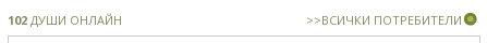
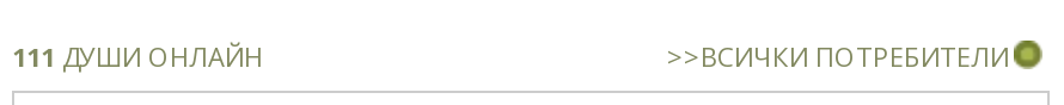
- 102 ДУШИ ОНЛАЙН
+ 111 ДУШИ ОНЛАЙН
